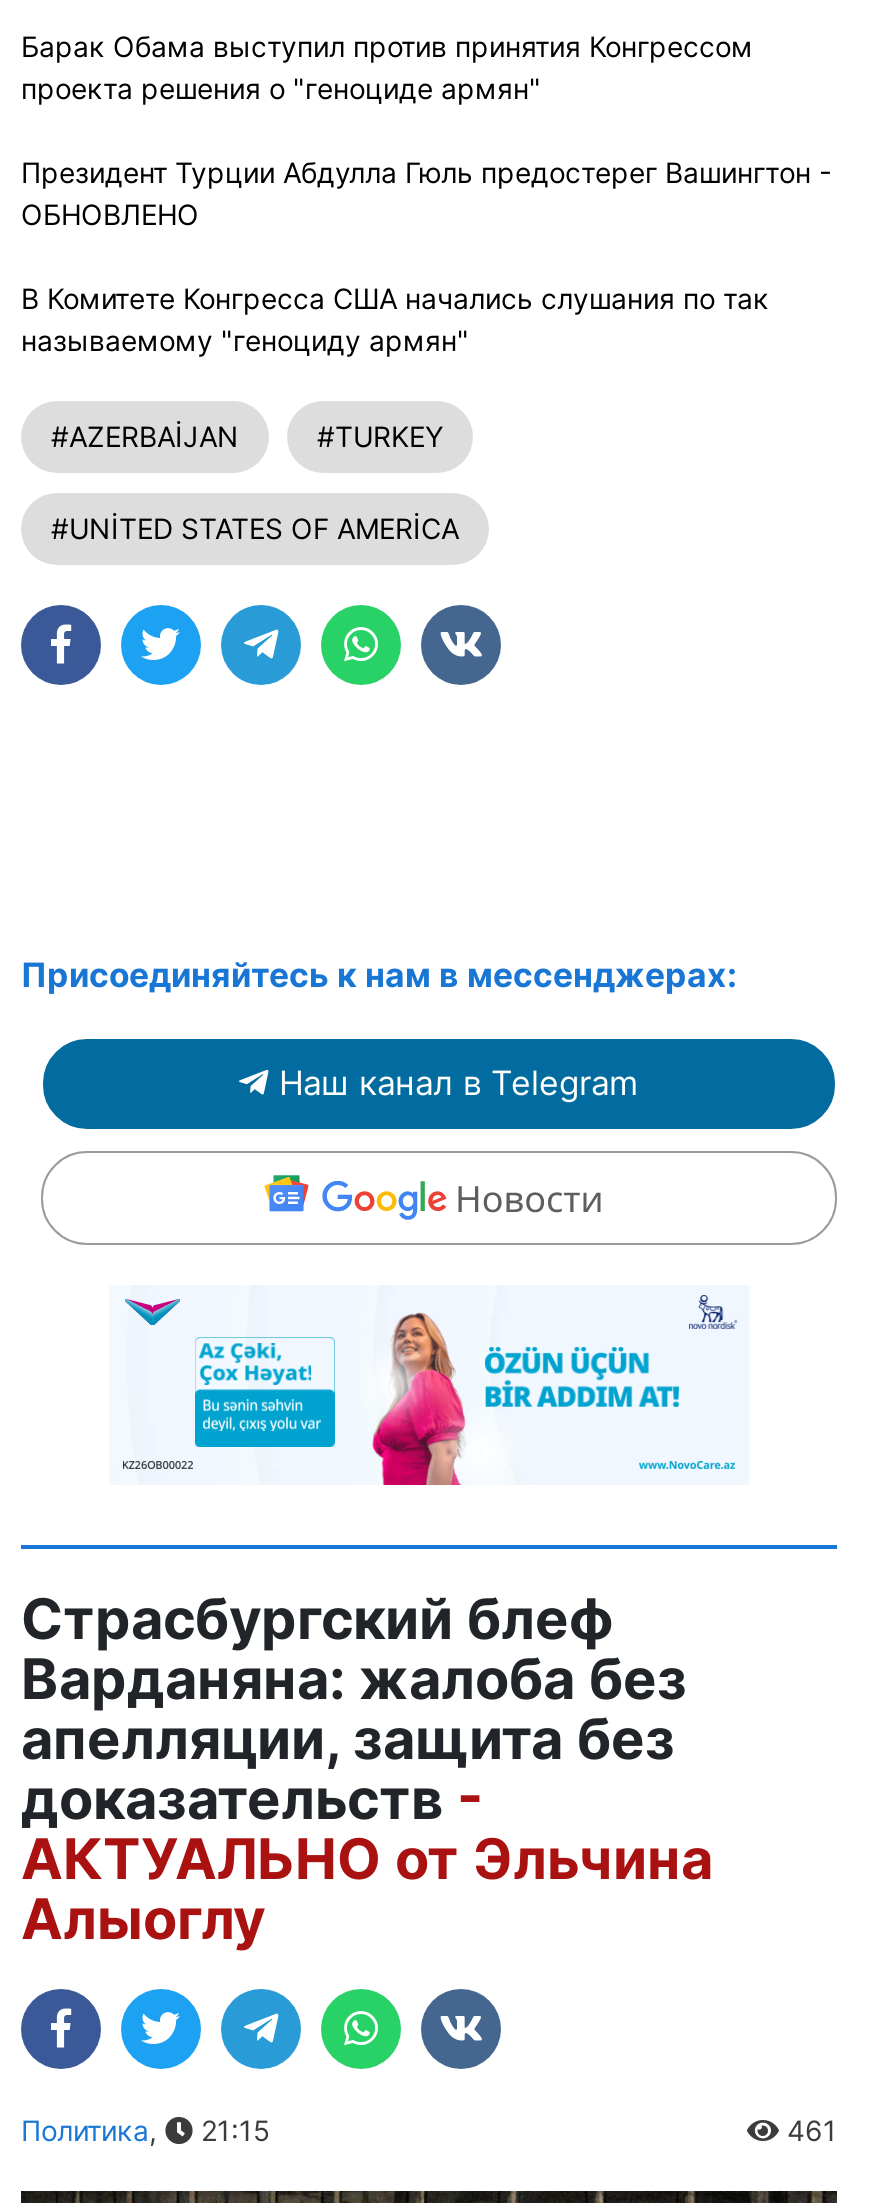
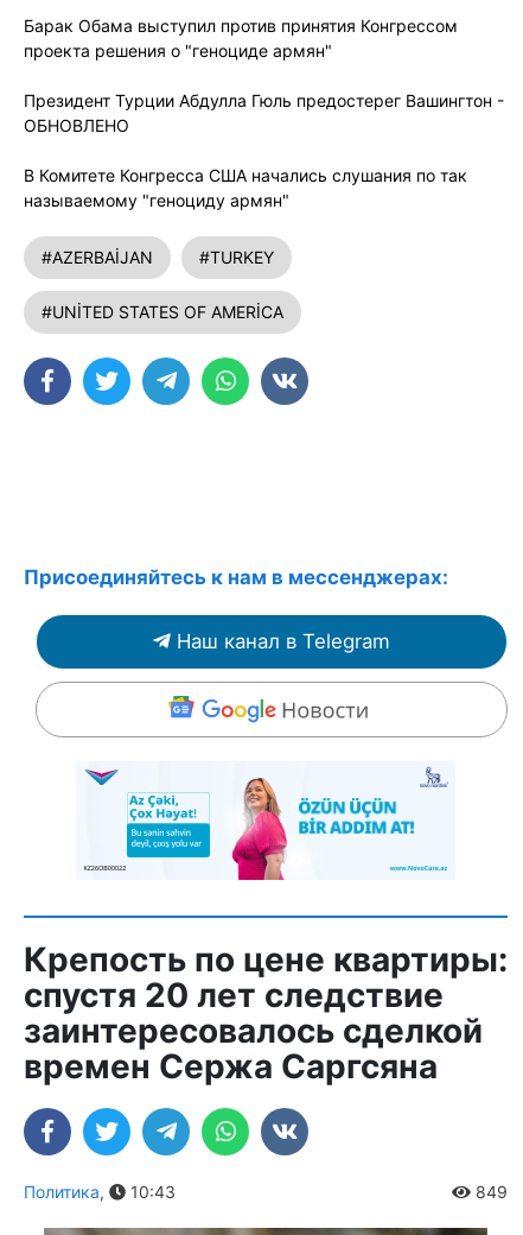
- Страсбургский блеф
- Варданяна: жалоба без
- апелляции, защита без
- доказательств -
- АКТУАЛЬНО от Эльчина
- Алыоглу
+ Крепость по цене квартиры:
+ спустя 20 лет следствие
+ заинтересовалось сделкой
+ времен Сержа Саргсяна

- 21:15
- 461
+ 10:43
+ 849
